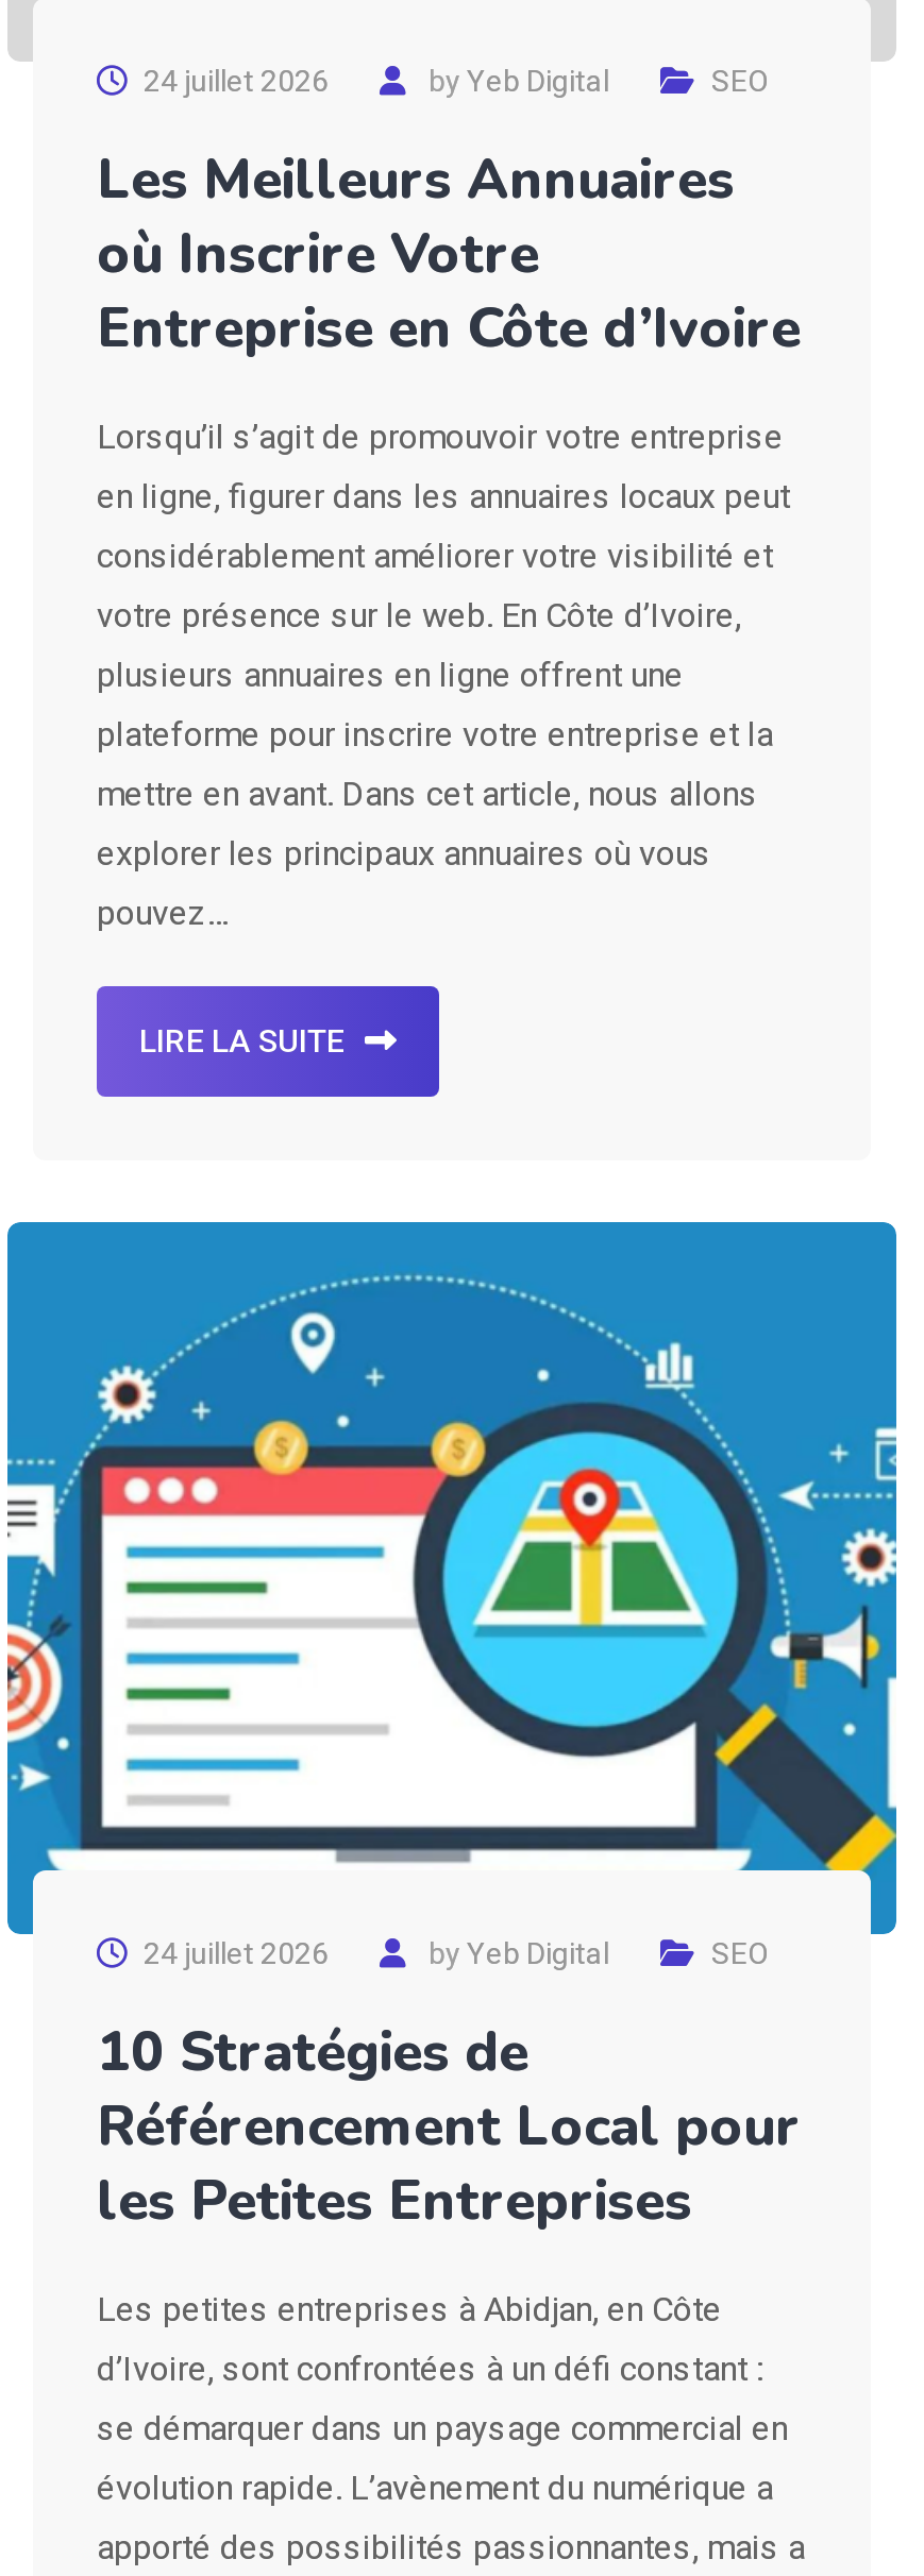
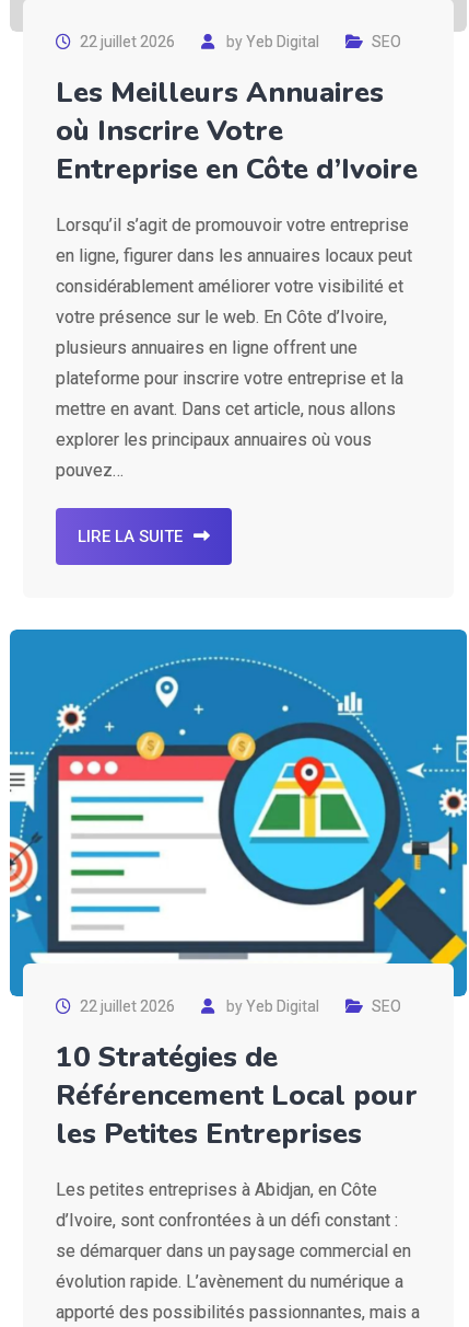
- 24 juillet 2026
+ 22 juillet 2026

- 24 juillet 2026
+ 22 juillet 2026
